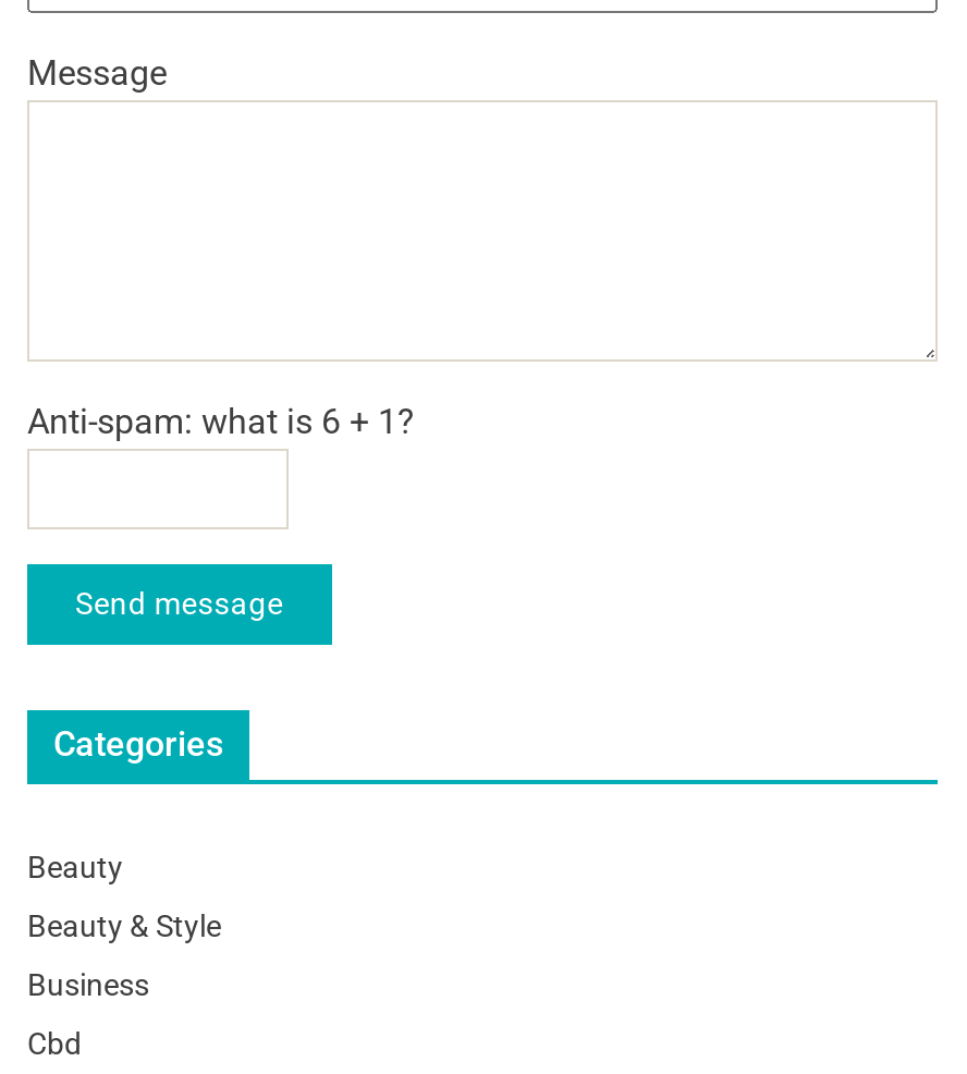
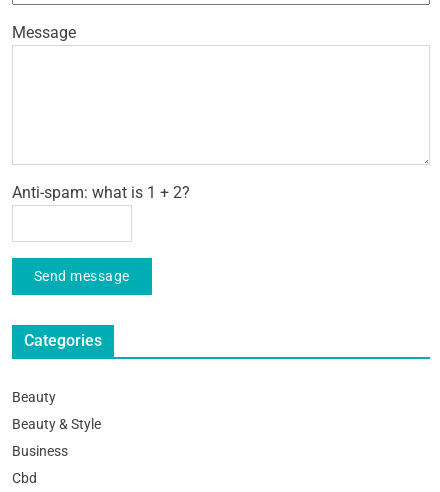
- Anti-spam: what is 6 + 1?
+ Anti-spam: what is 1 + 2?
